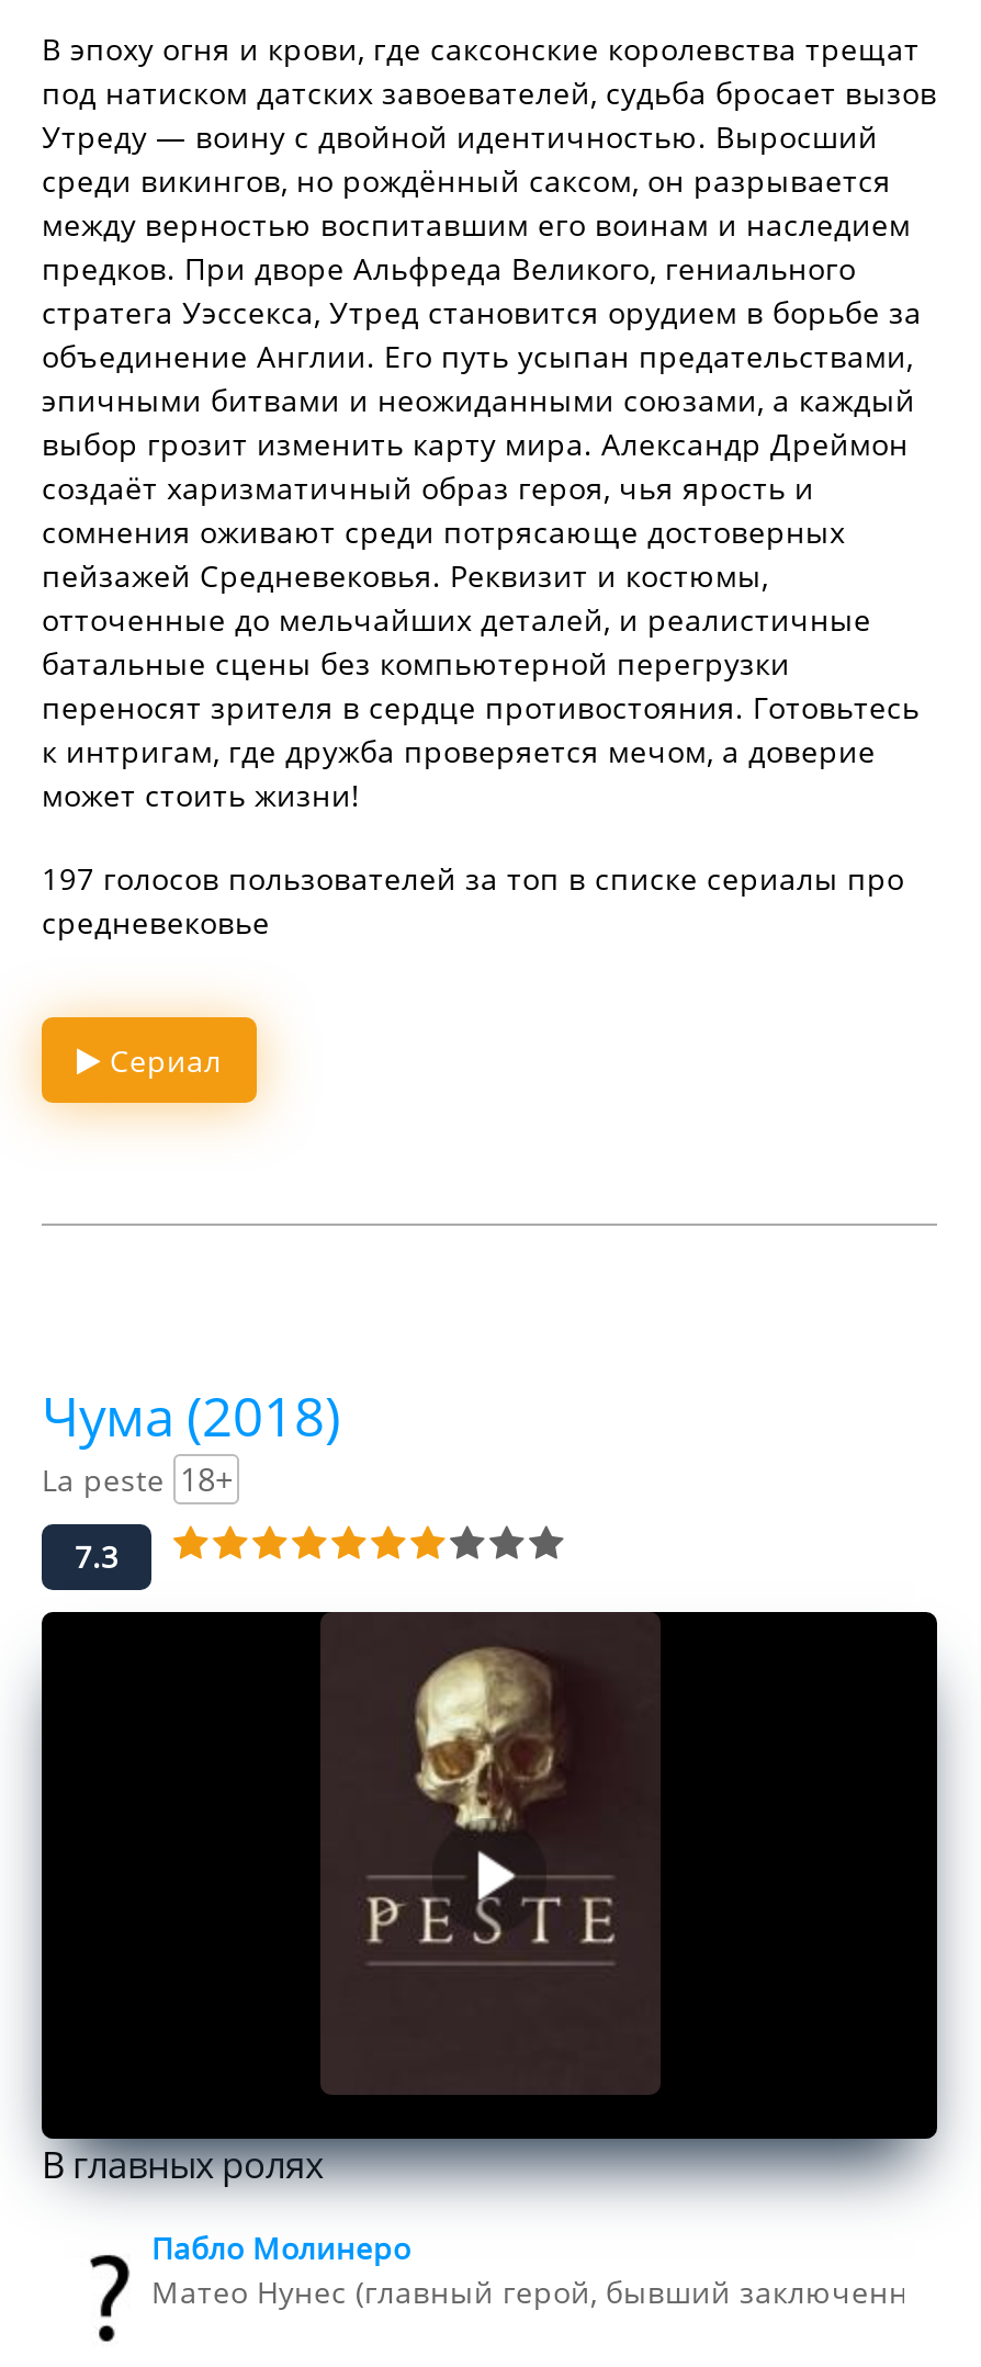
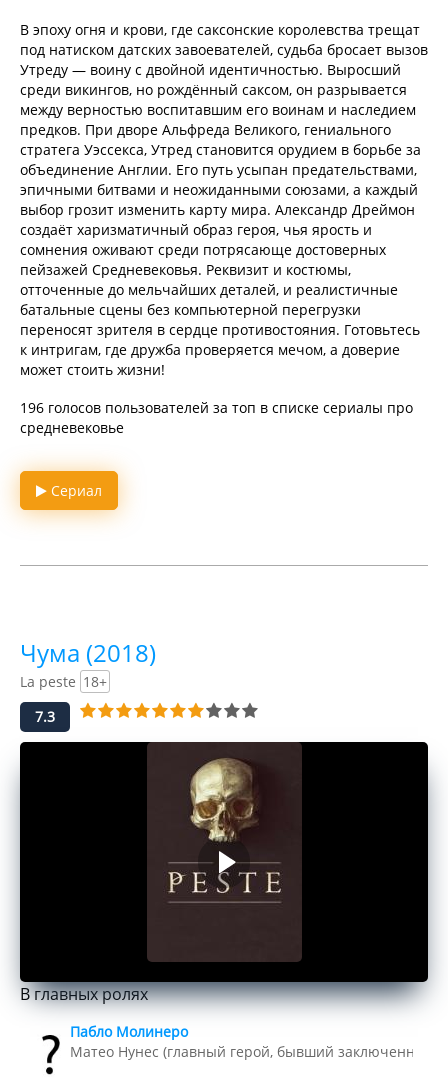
- 197 голосов пользователей за топ в списке сериалы про
+ 196 голосов пользователей за топ в списке сериалы про
